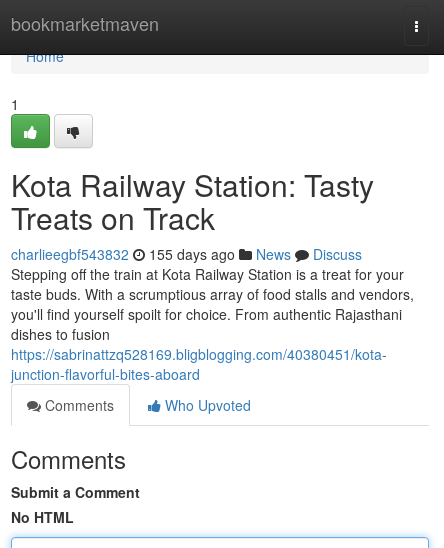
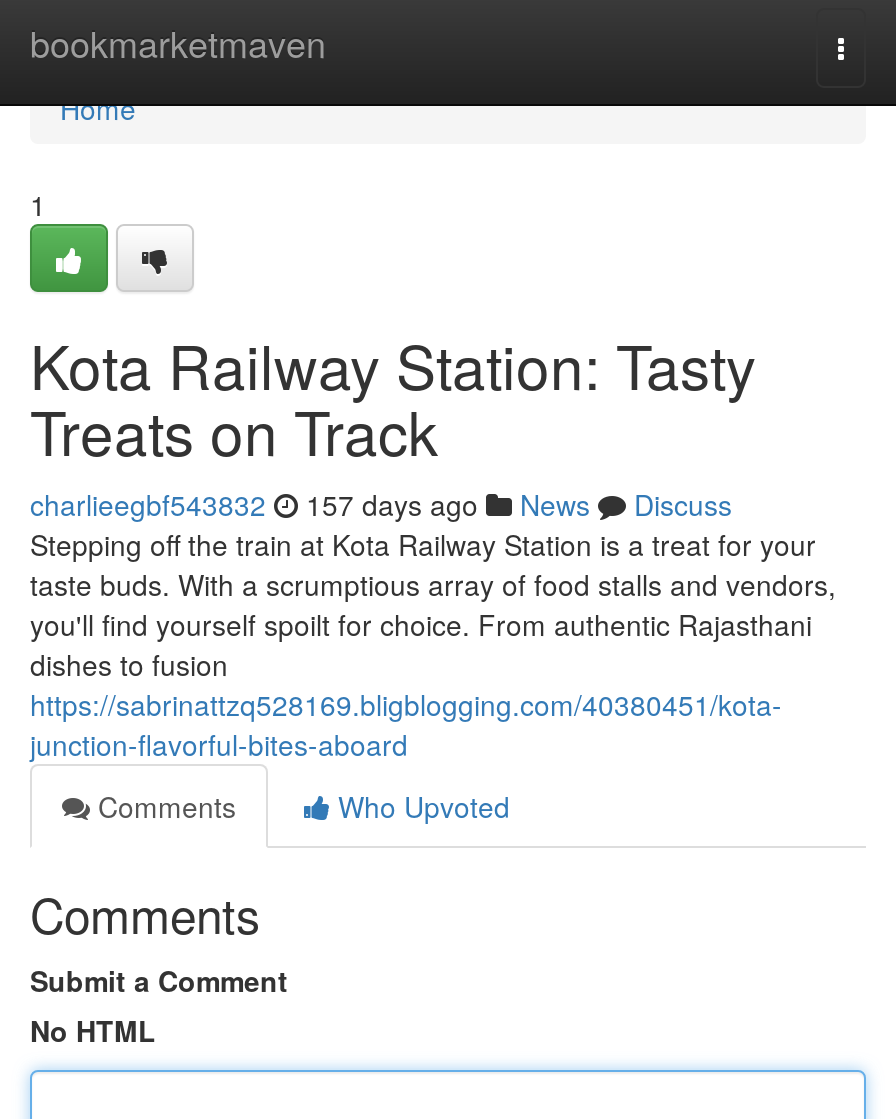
- charlieegbf543832 155 days ago News Discuss
+ charlieegbf543832 157 days ago News Discuss
